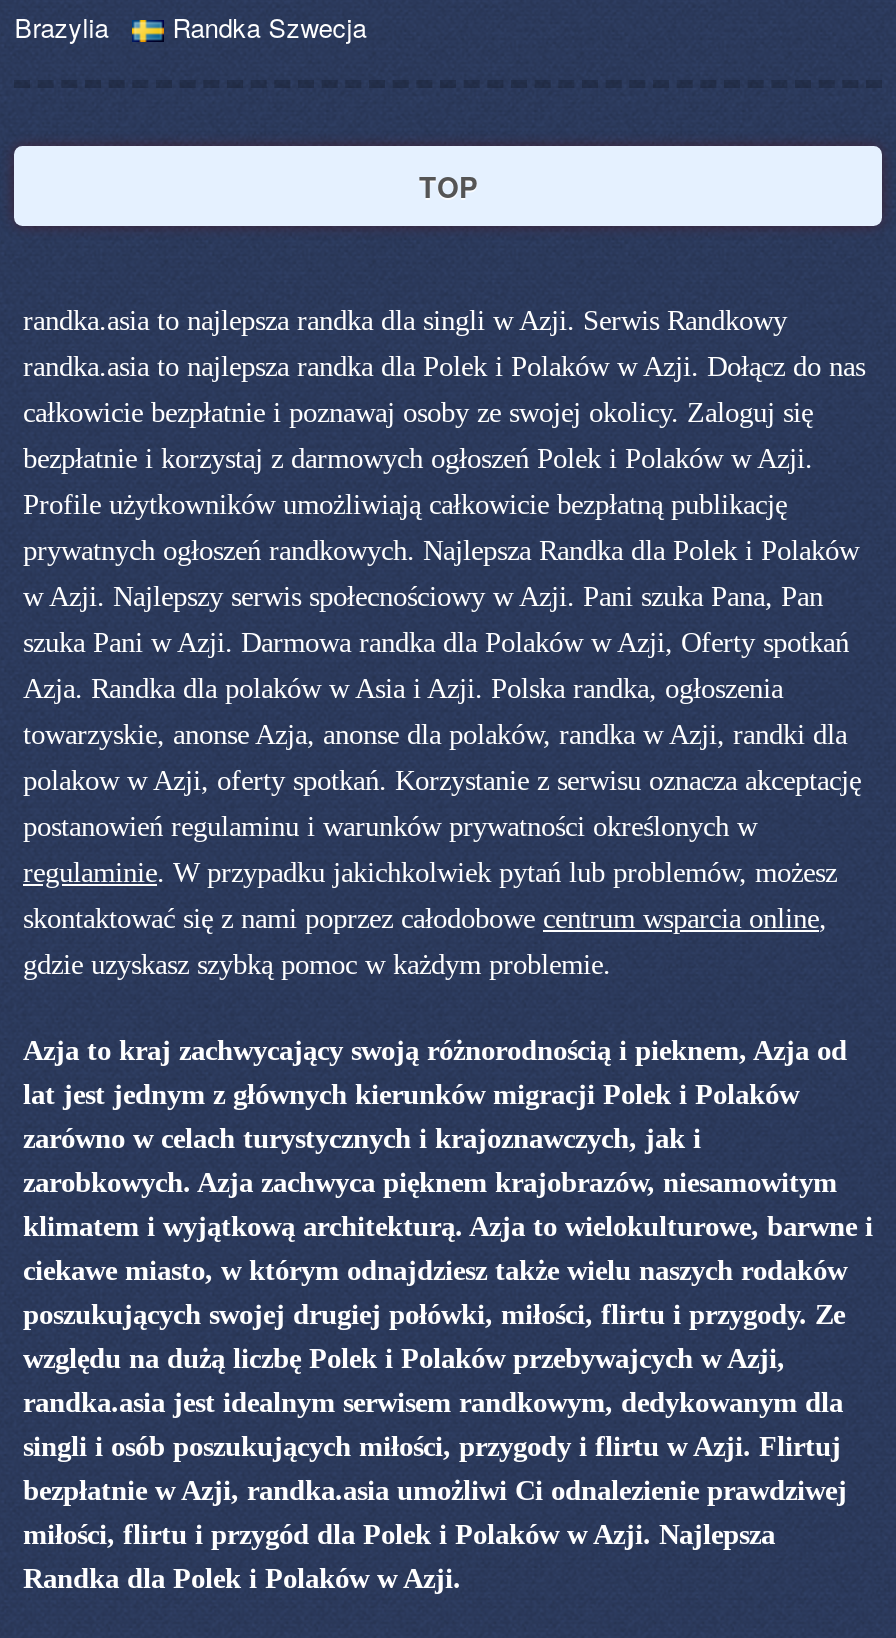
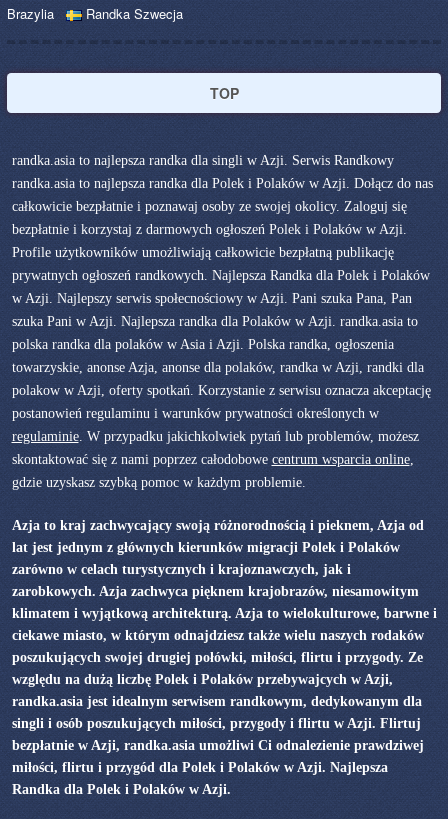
- szuka Pani w Azji. Darmowa randka dla Polaków w Azji, Oferty spotkań
+ szuka Pani w Azji. Najlepsza randka dla Polaków w Azji. randka.asia to

- Azja. Randka dla polaków w Asia i Azji. Polska randka, ogłoszenia
+ polska randka dla polaków w Asia i Azji. Polska randka, ogłoszenia
